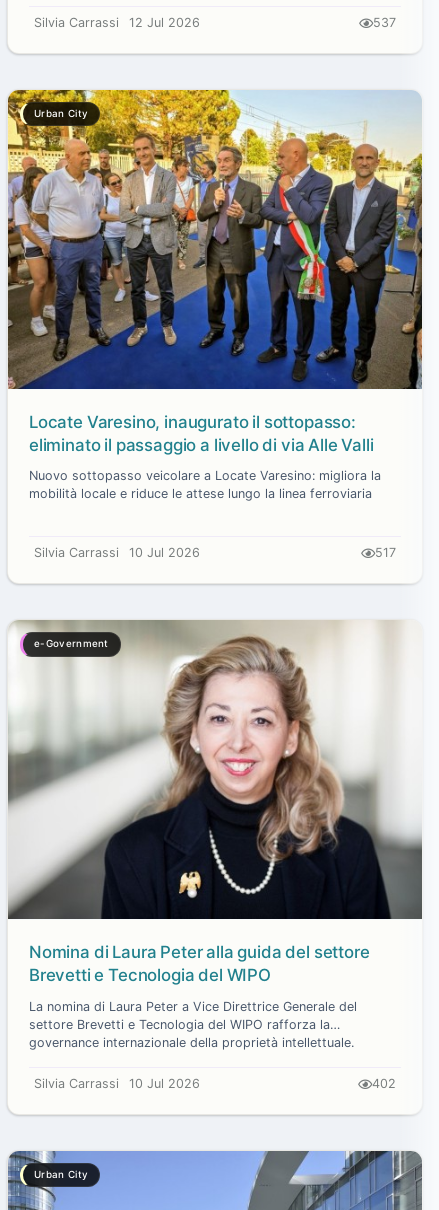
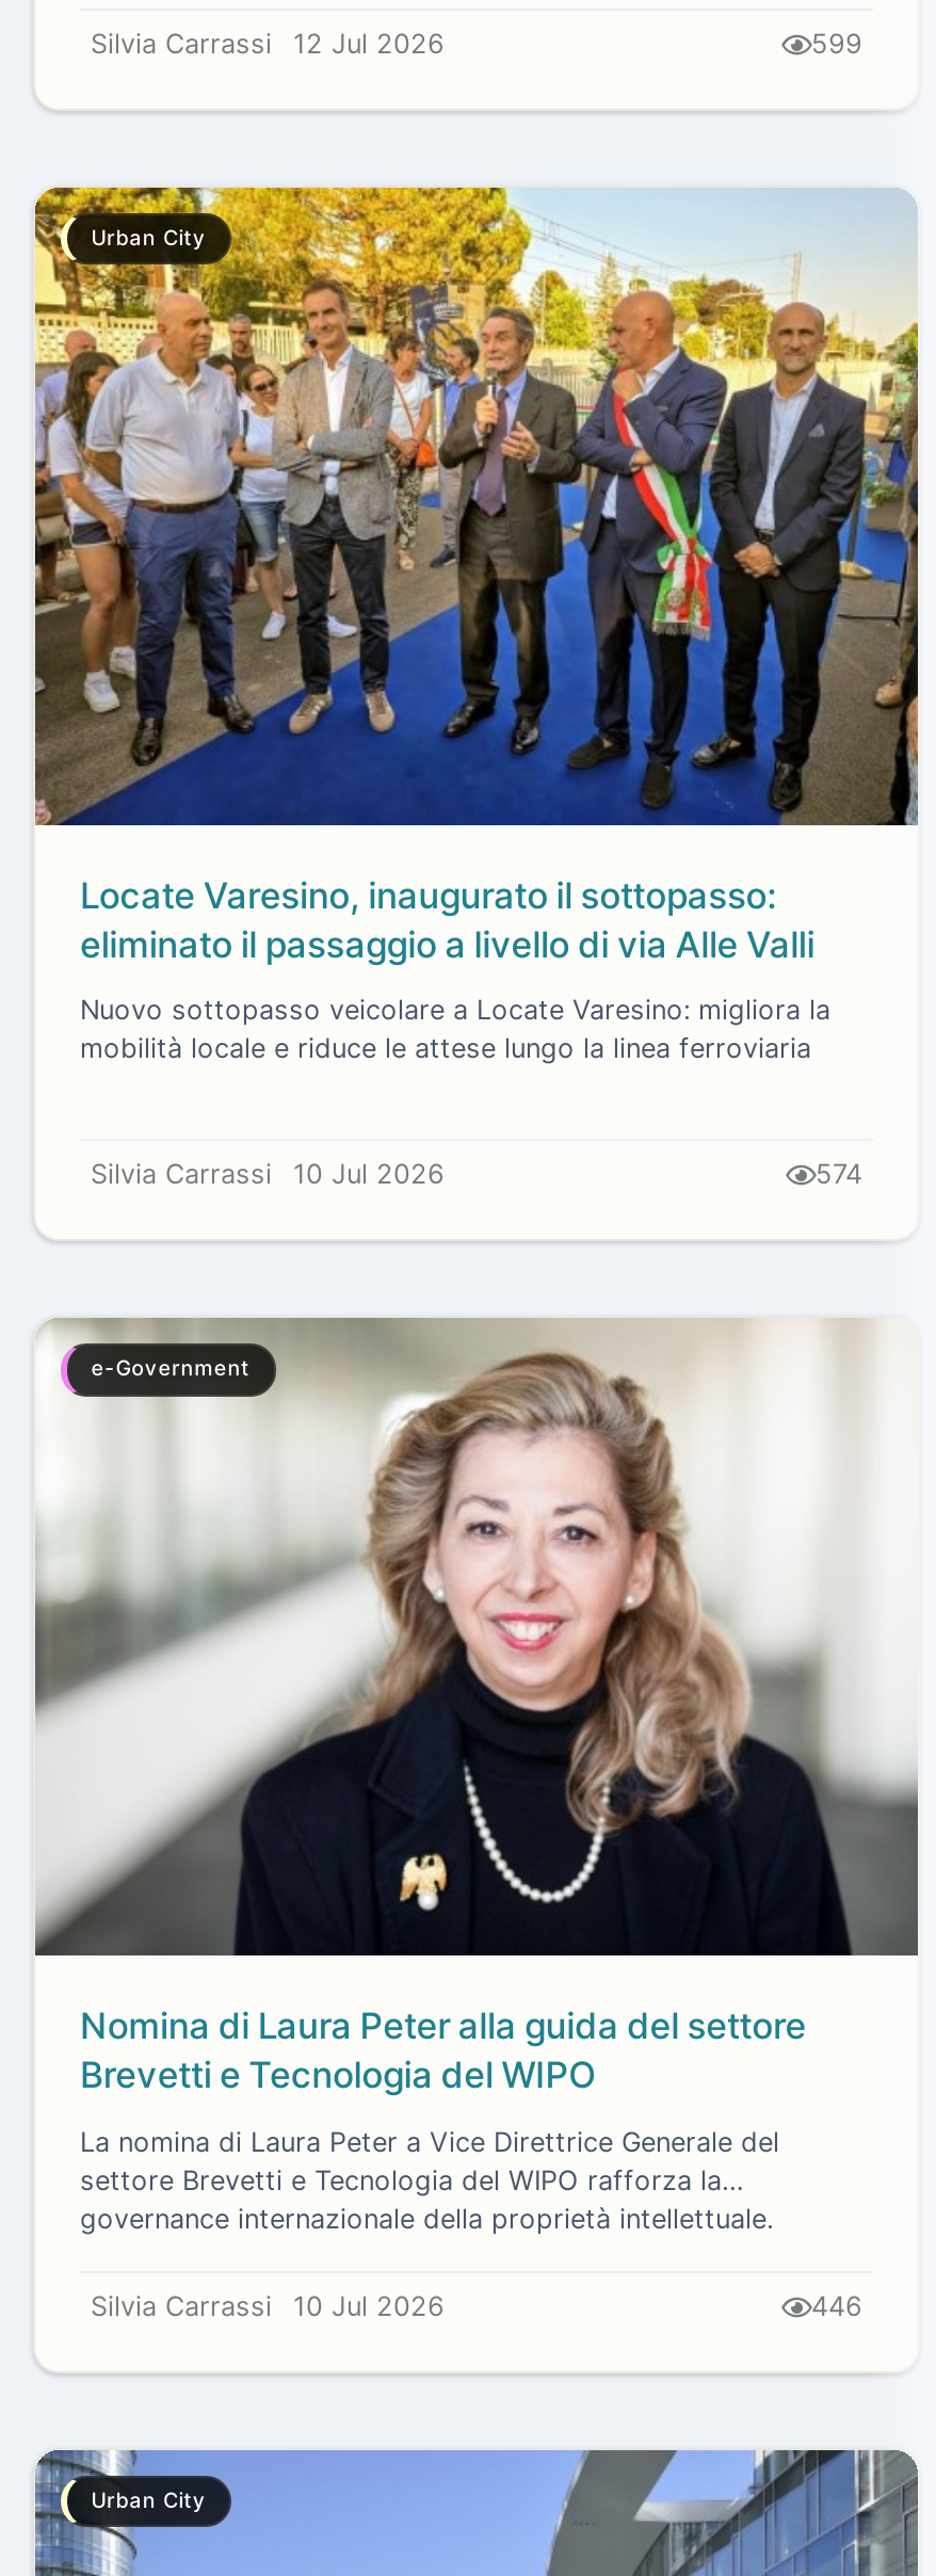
- 537
+ 599

- 517
+ 574

- 402
+ 446
